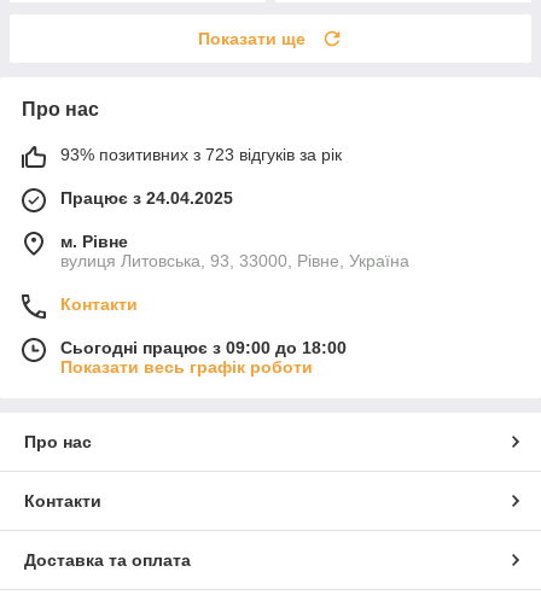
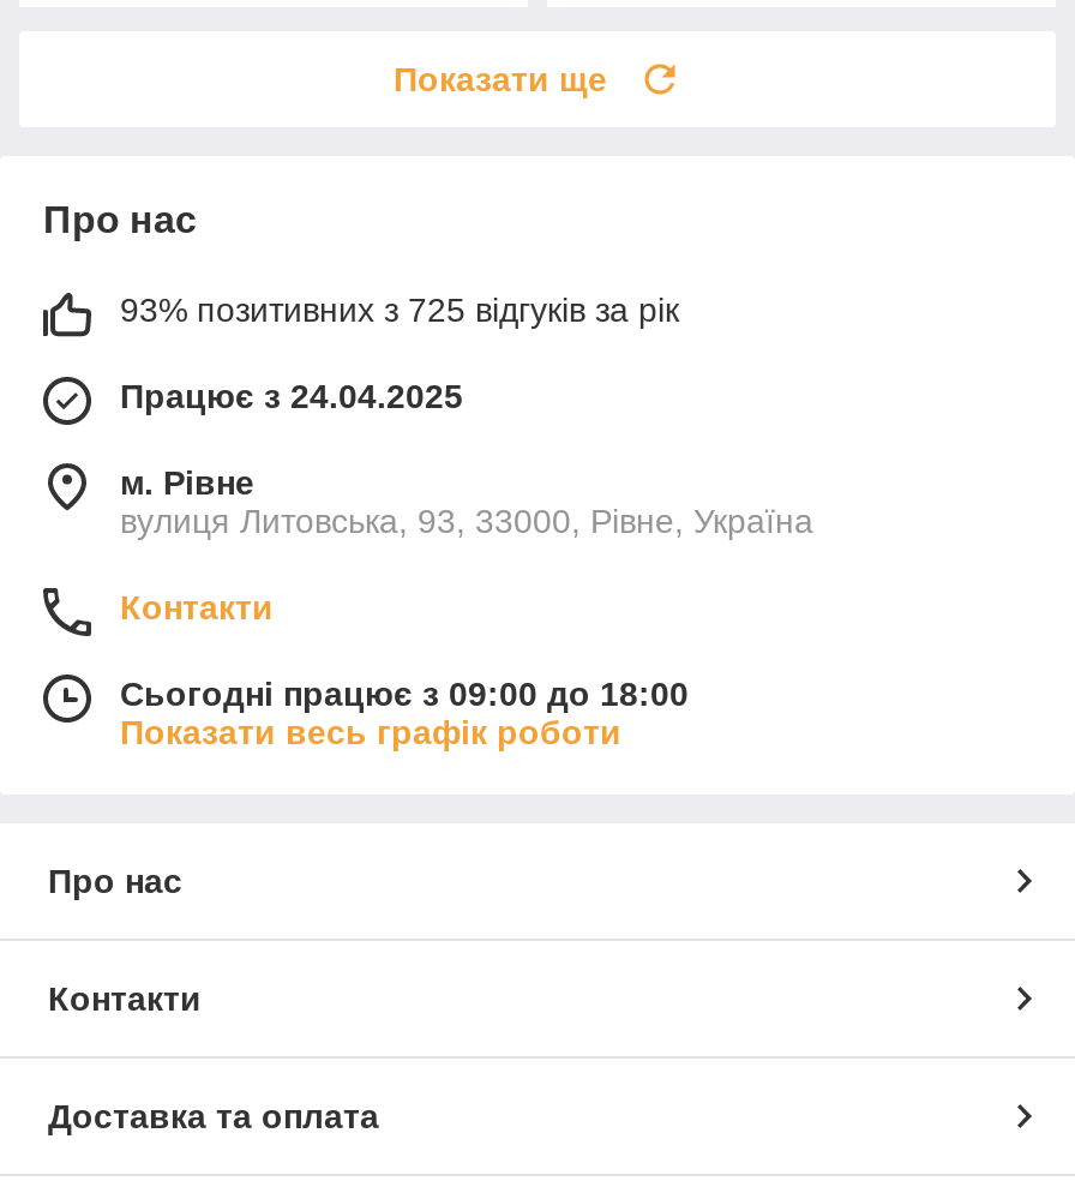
- 93% позитивних з 723 відгуків за рік
+ 93% позитивних з 725 відгуків за рік
